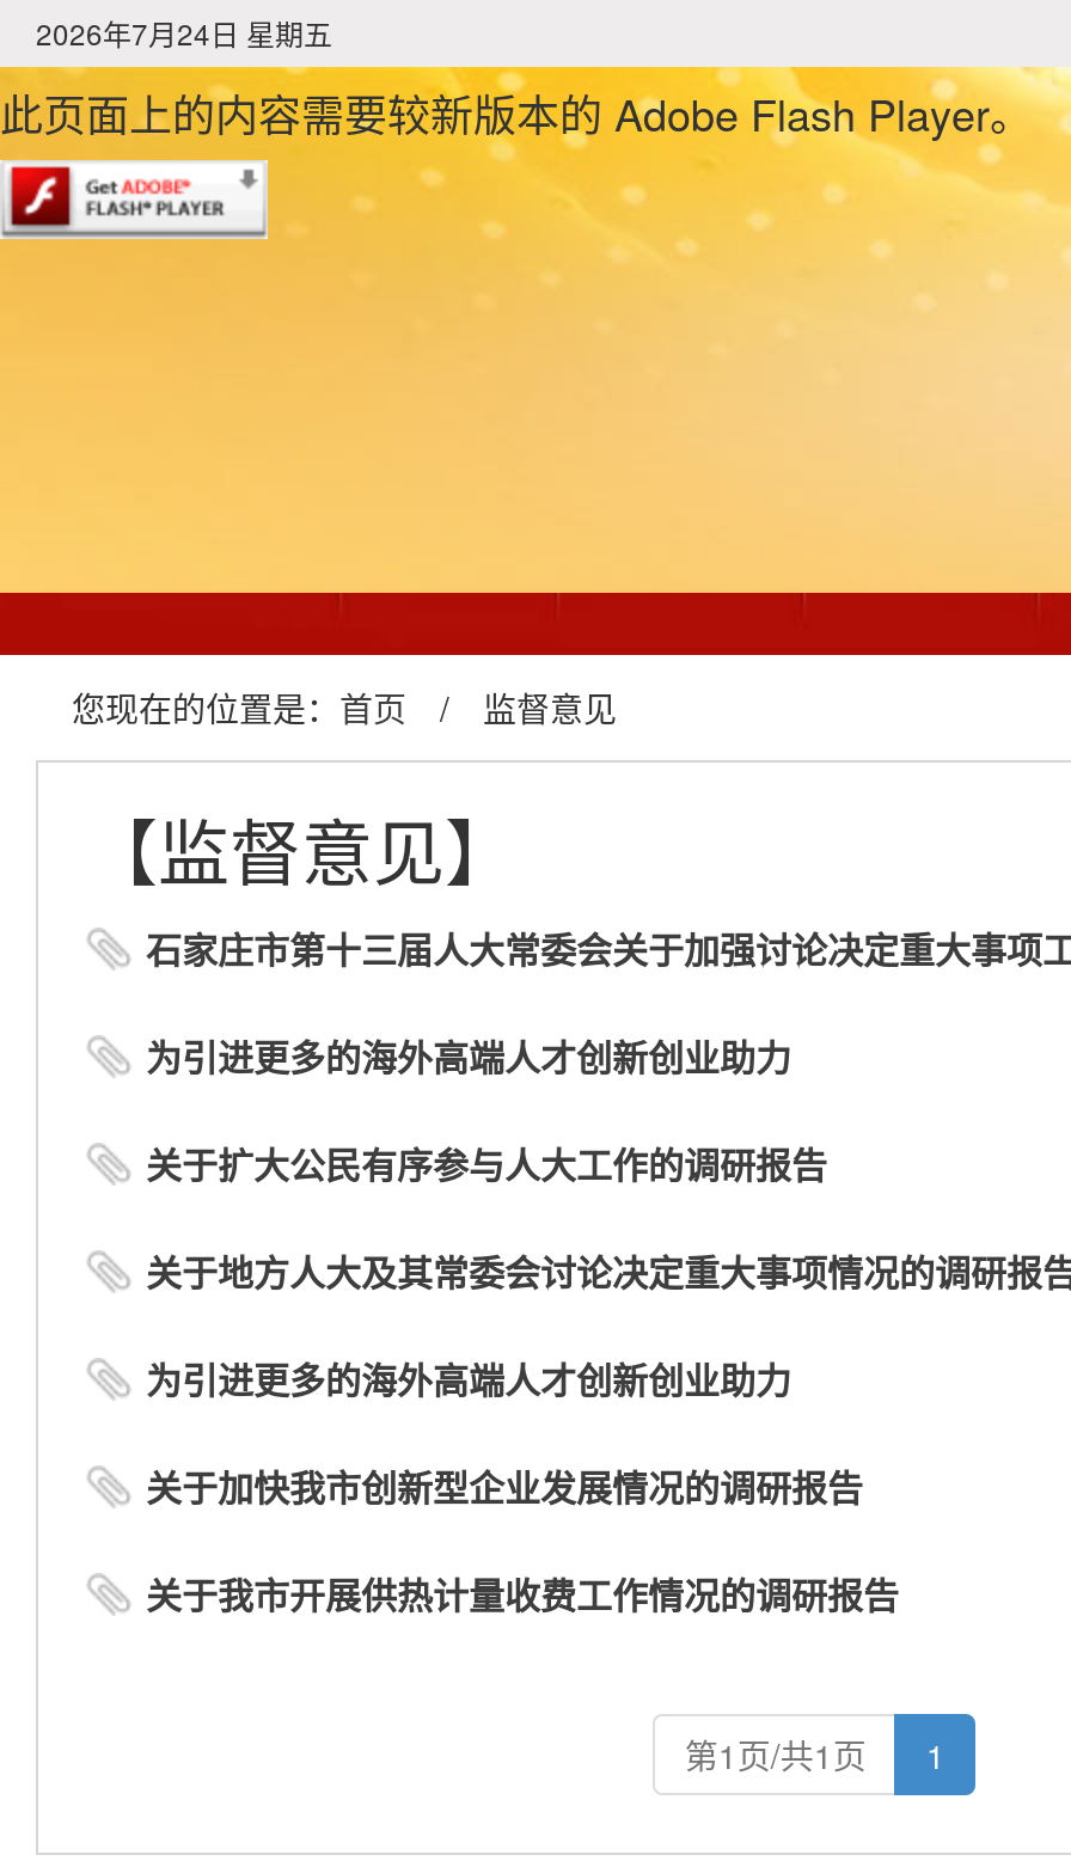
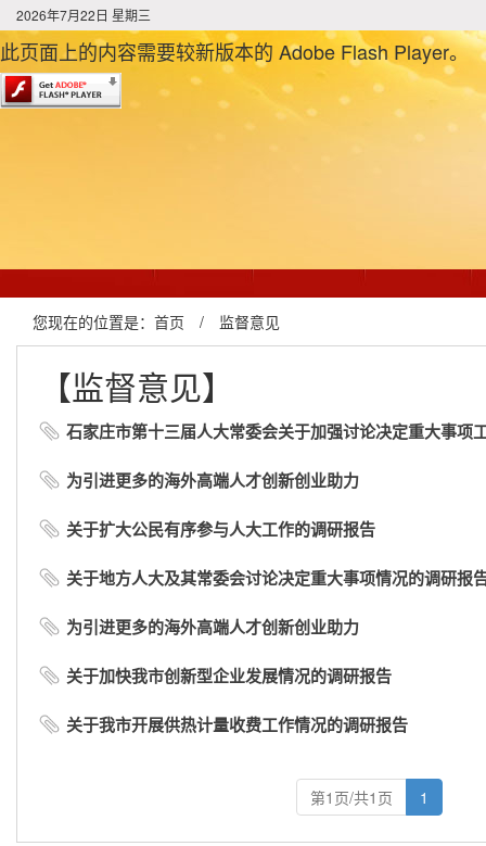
- 2026年7月24日 星期五
+ 2026年7月22日 星期三
